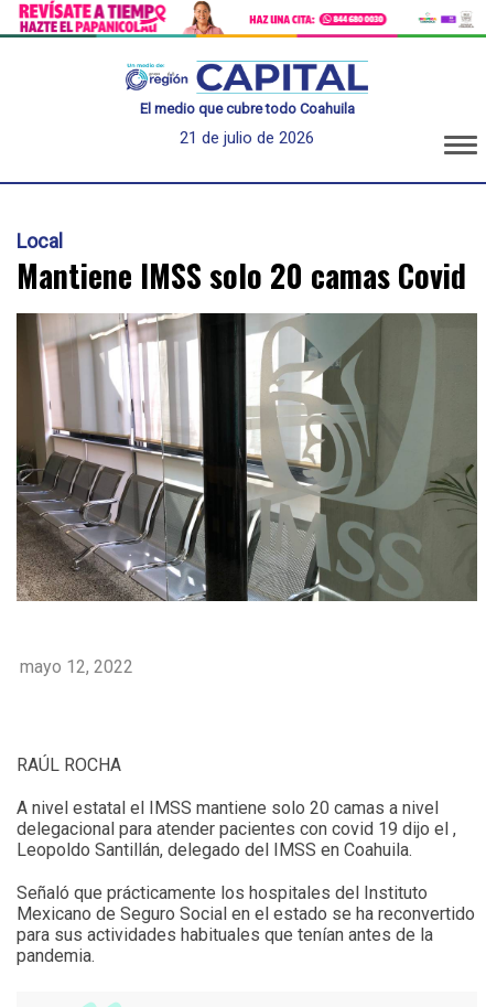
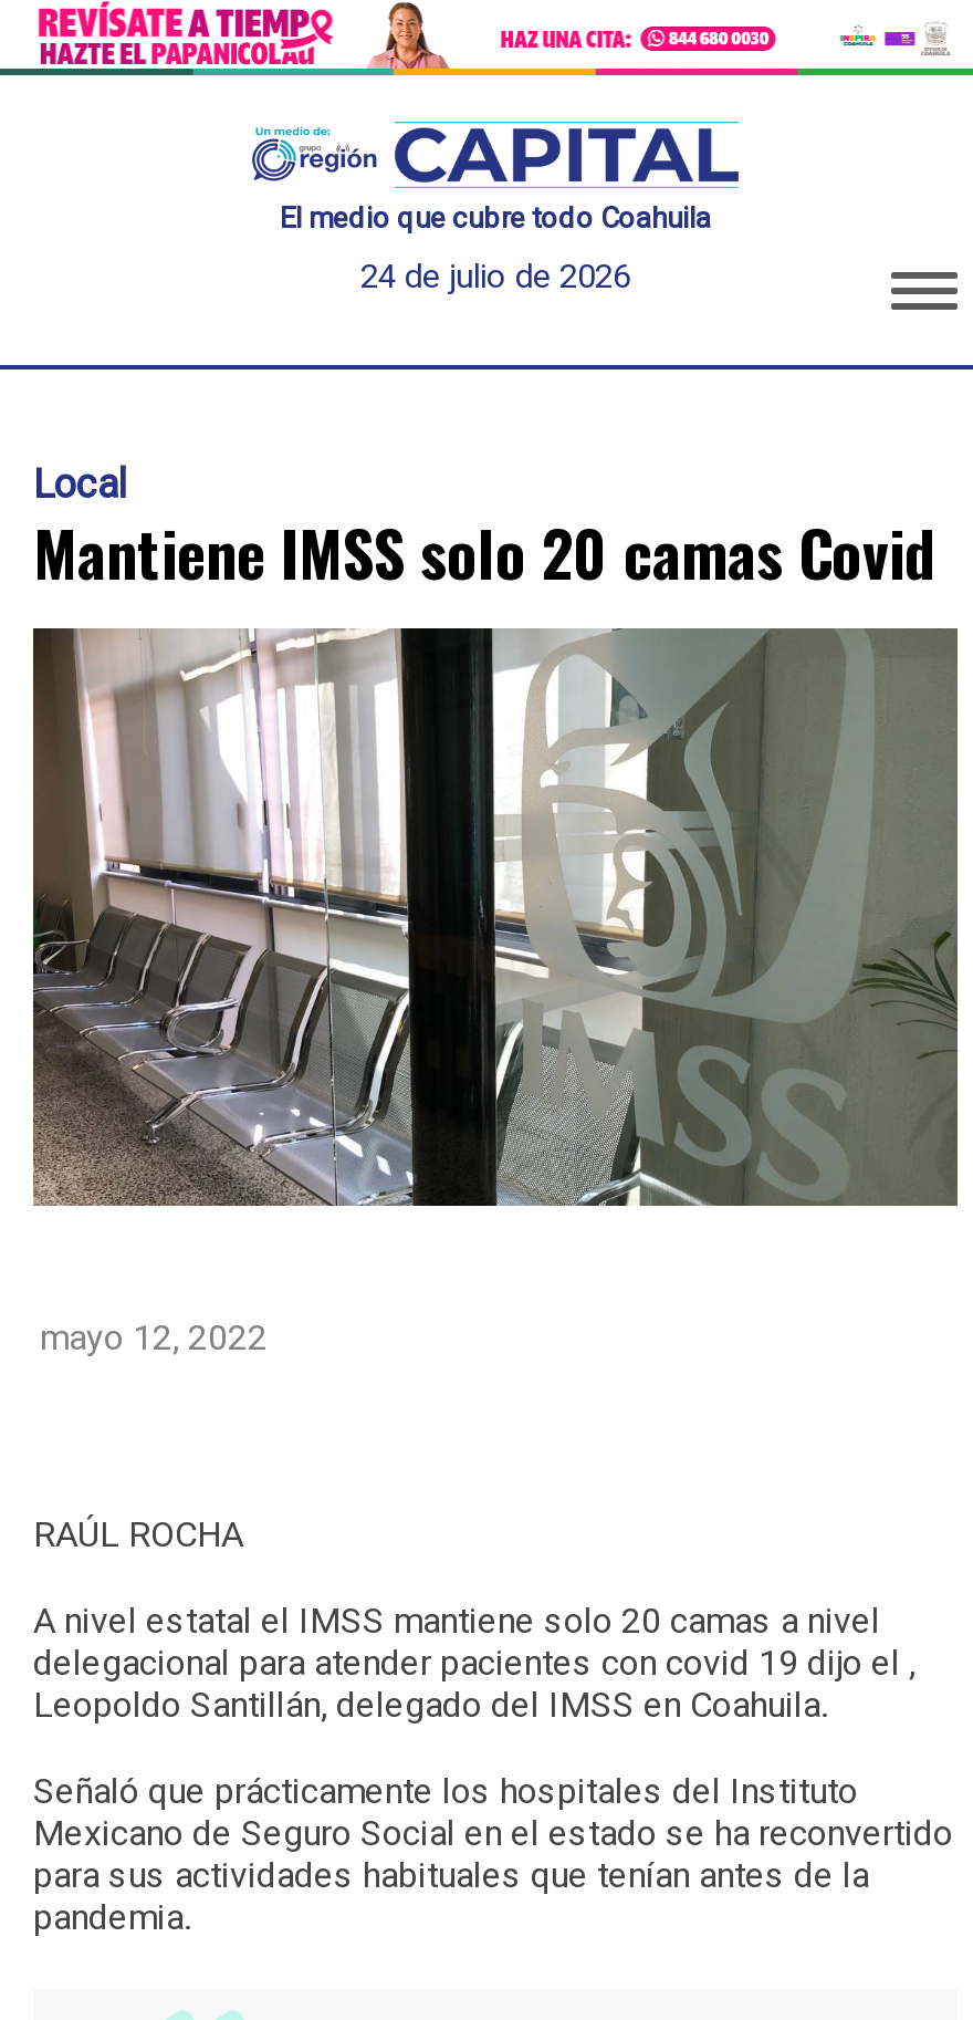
- 21 de julio de 2026
+ 24 de julio de 2026
